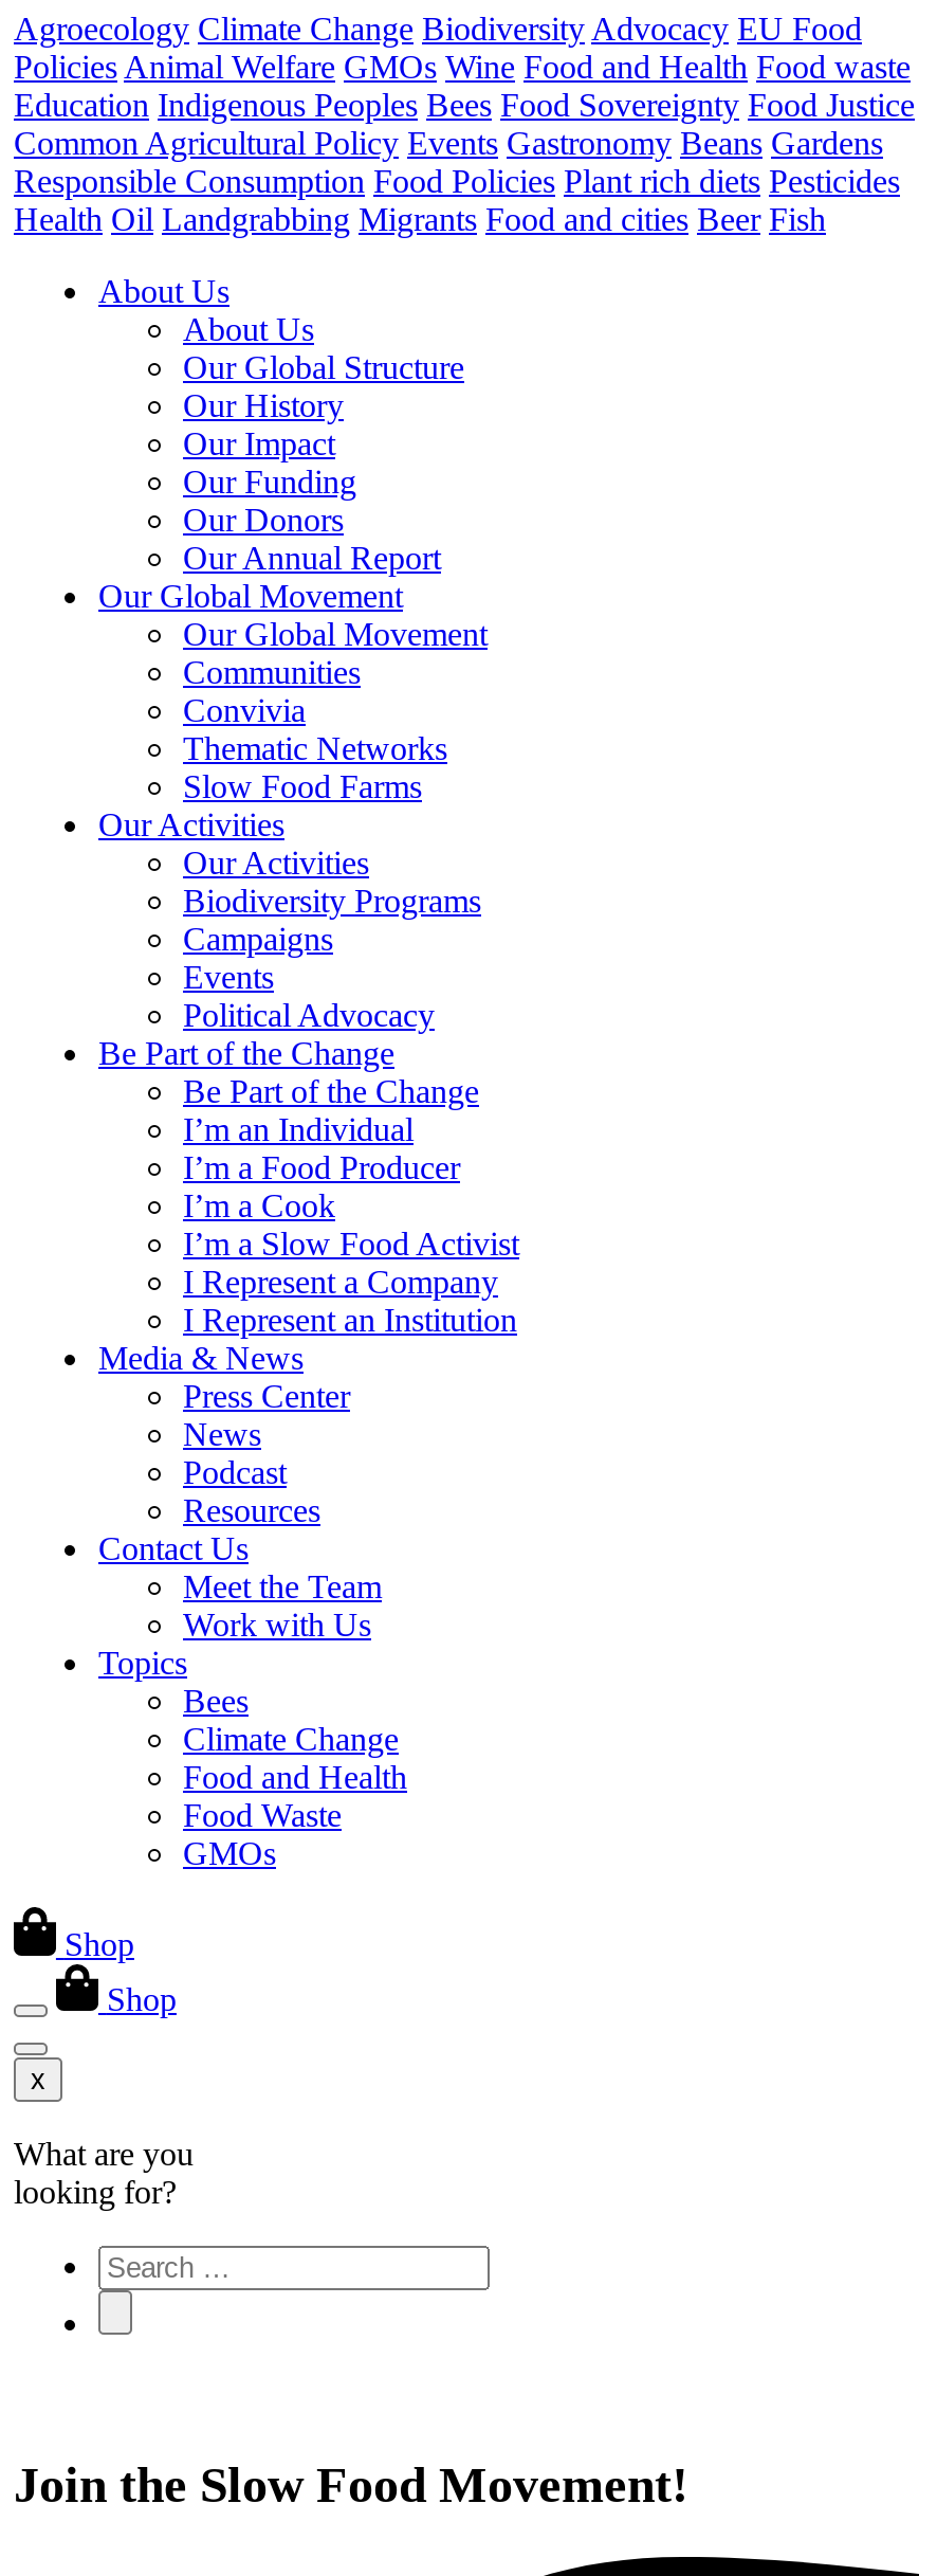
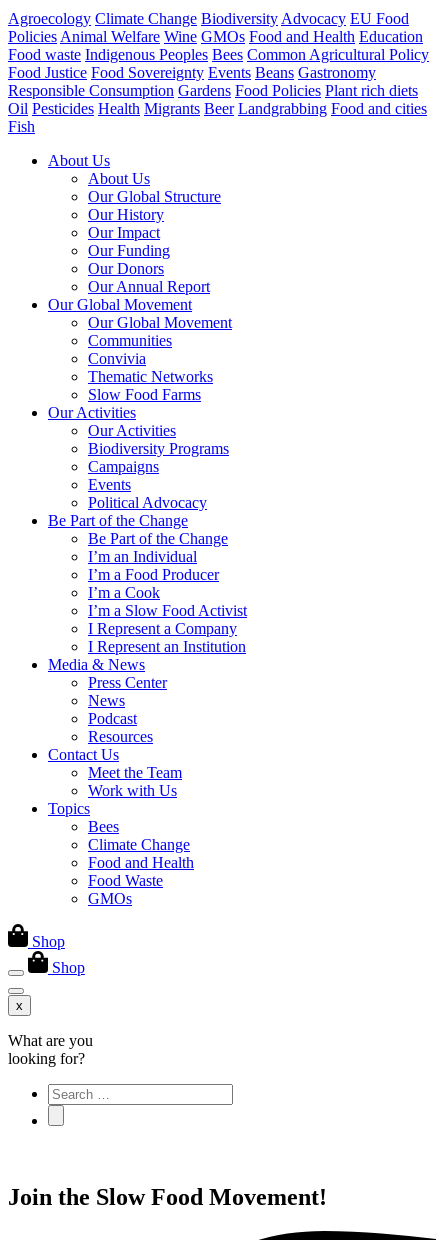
- Policies Animal Welfare GMOs Wine Food and Health Food waste
- Education Indigenous Peoples Bees Food Sovereignty Food Justice
- Common Agricultural Policy Events Gastronomy Beans Gardens
- Responsible Consumption Food Policies Plant rich diets Pesticides
- Health Oil Landgrabbing Migrants Food and cities Beer Fish
+ Policies Animal Welfare Wine GMOs Food and Health Education
+ Food waste Indigenous Peoples Bees Common Agricultural Policy
+ Food Justice Food Sovereignty Events Beans Gastronomy
+ Responsible Consumption Gardens Food Policies Plant rich diets
+ Oil Pesticides Health Migrants Beer Landgrabbing Food and cities
+ Fish
